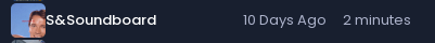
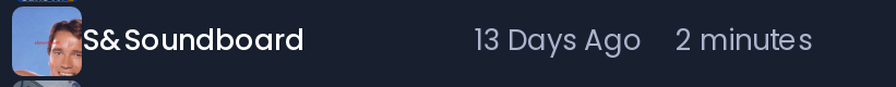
- 10 Days Ago 2 minutes
+ 13 Days Ago 2 minutes
